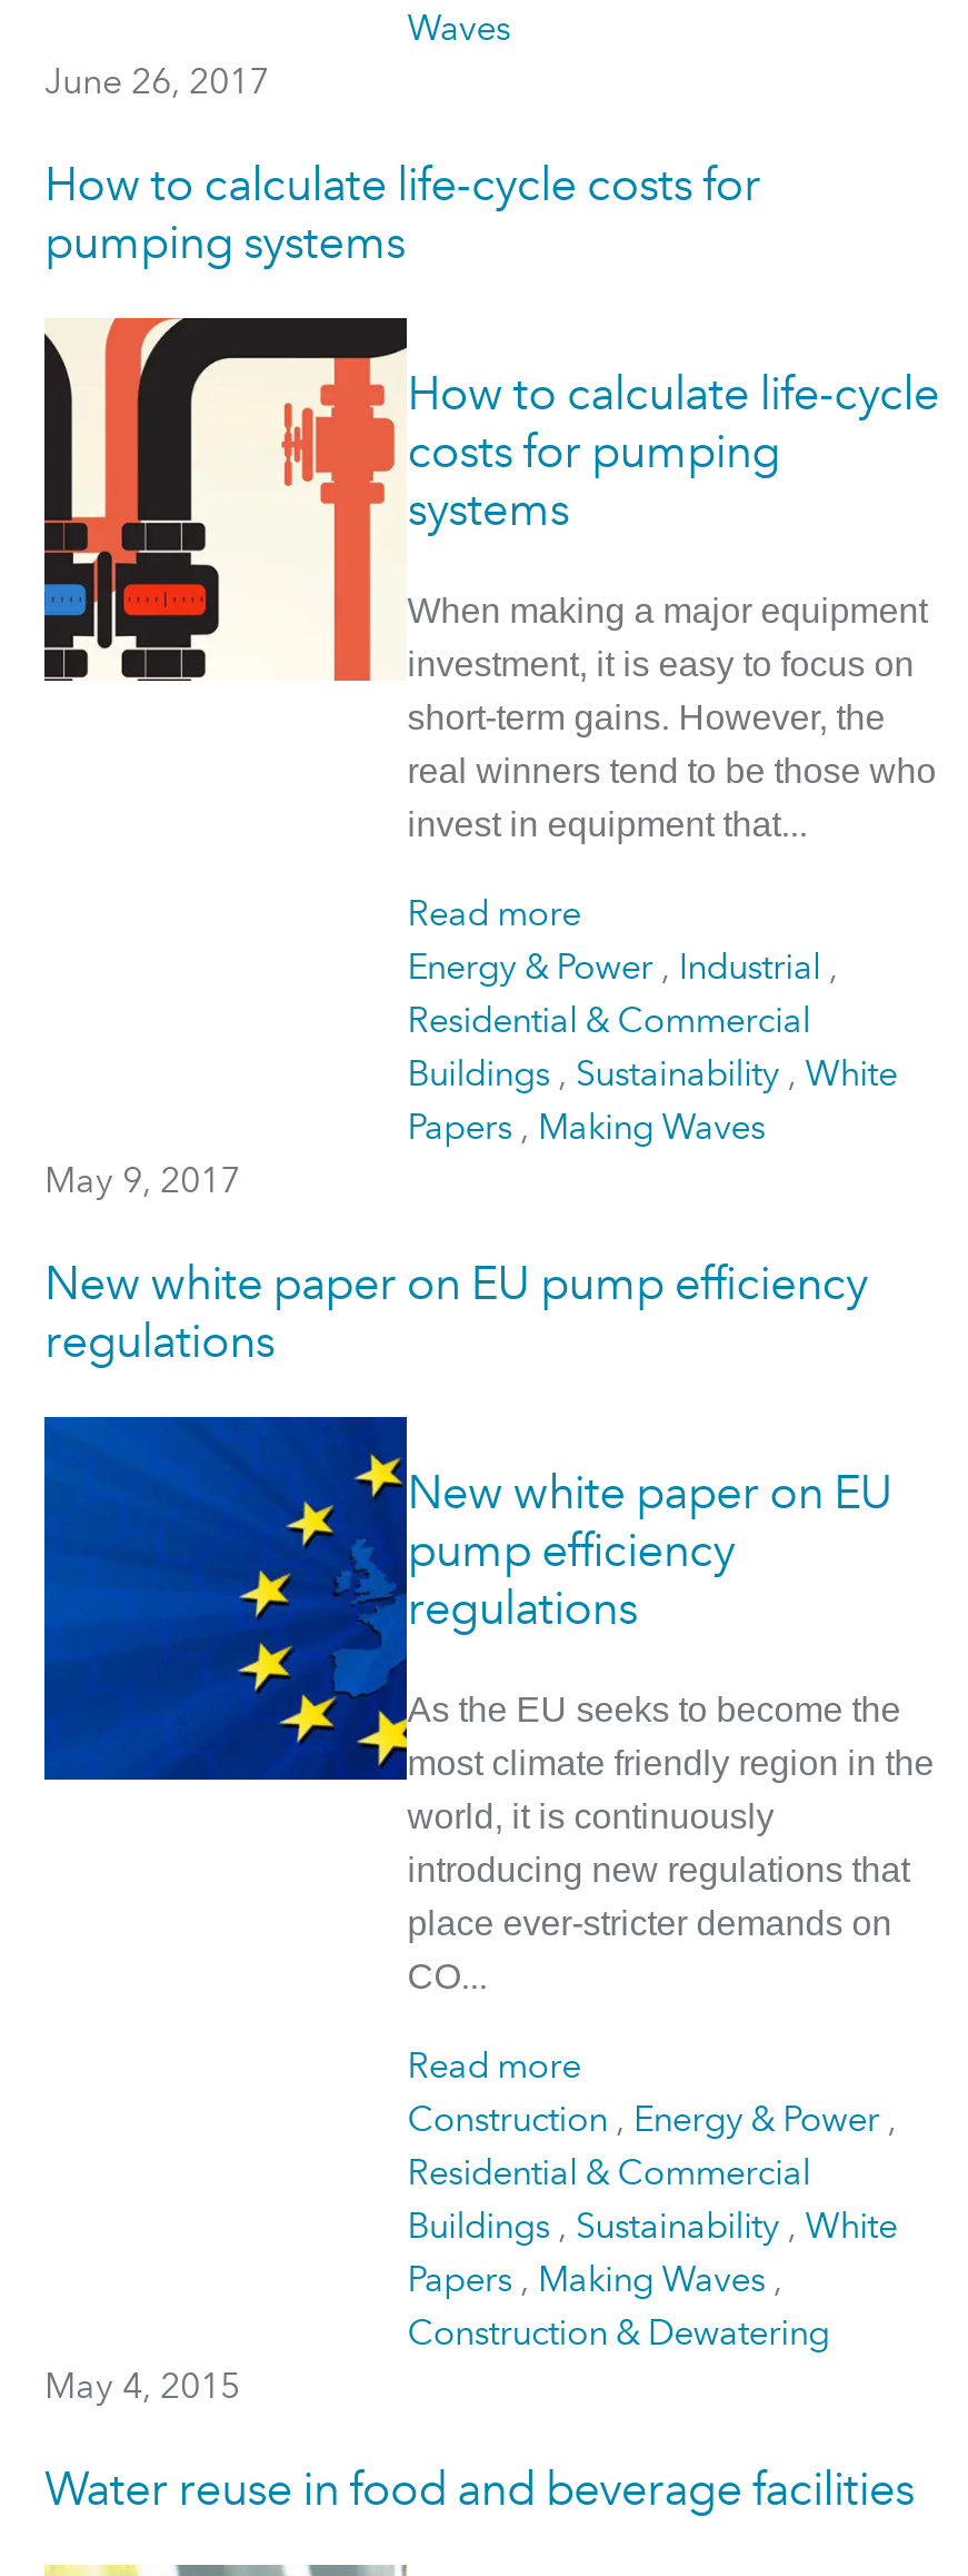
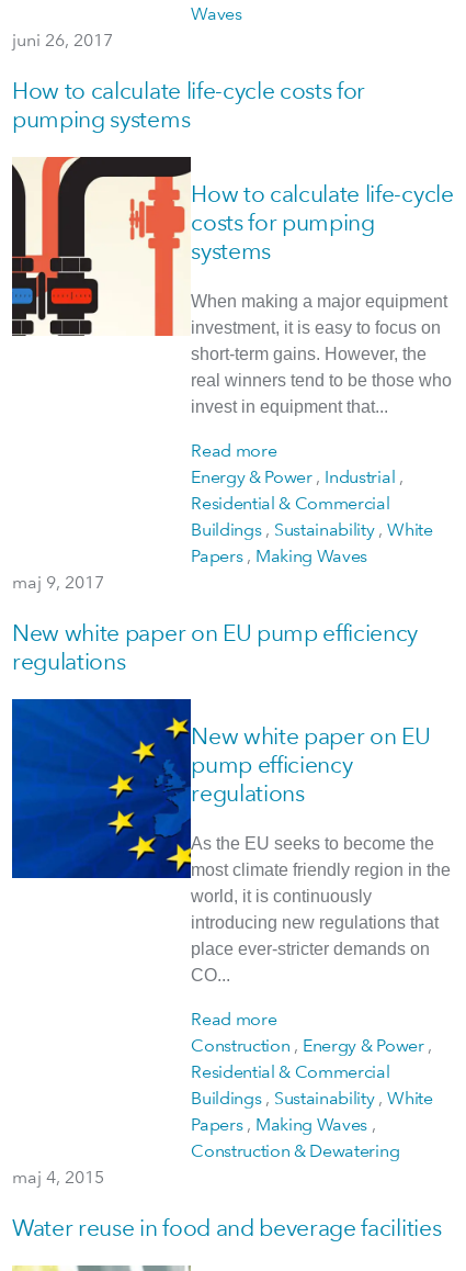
- June 26, 2017
+ juni 26, 2017

- May 9, 2017
+ maj 9, 2017

- May 4, 2015
+ maj 4, 2015
